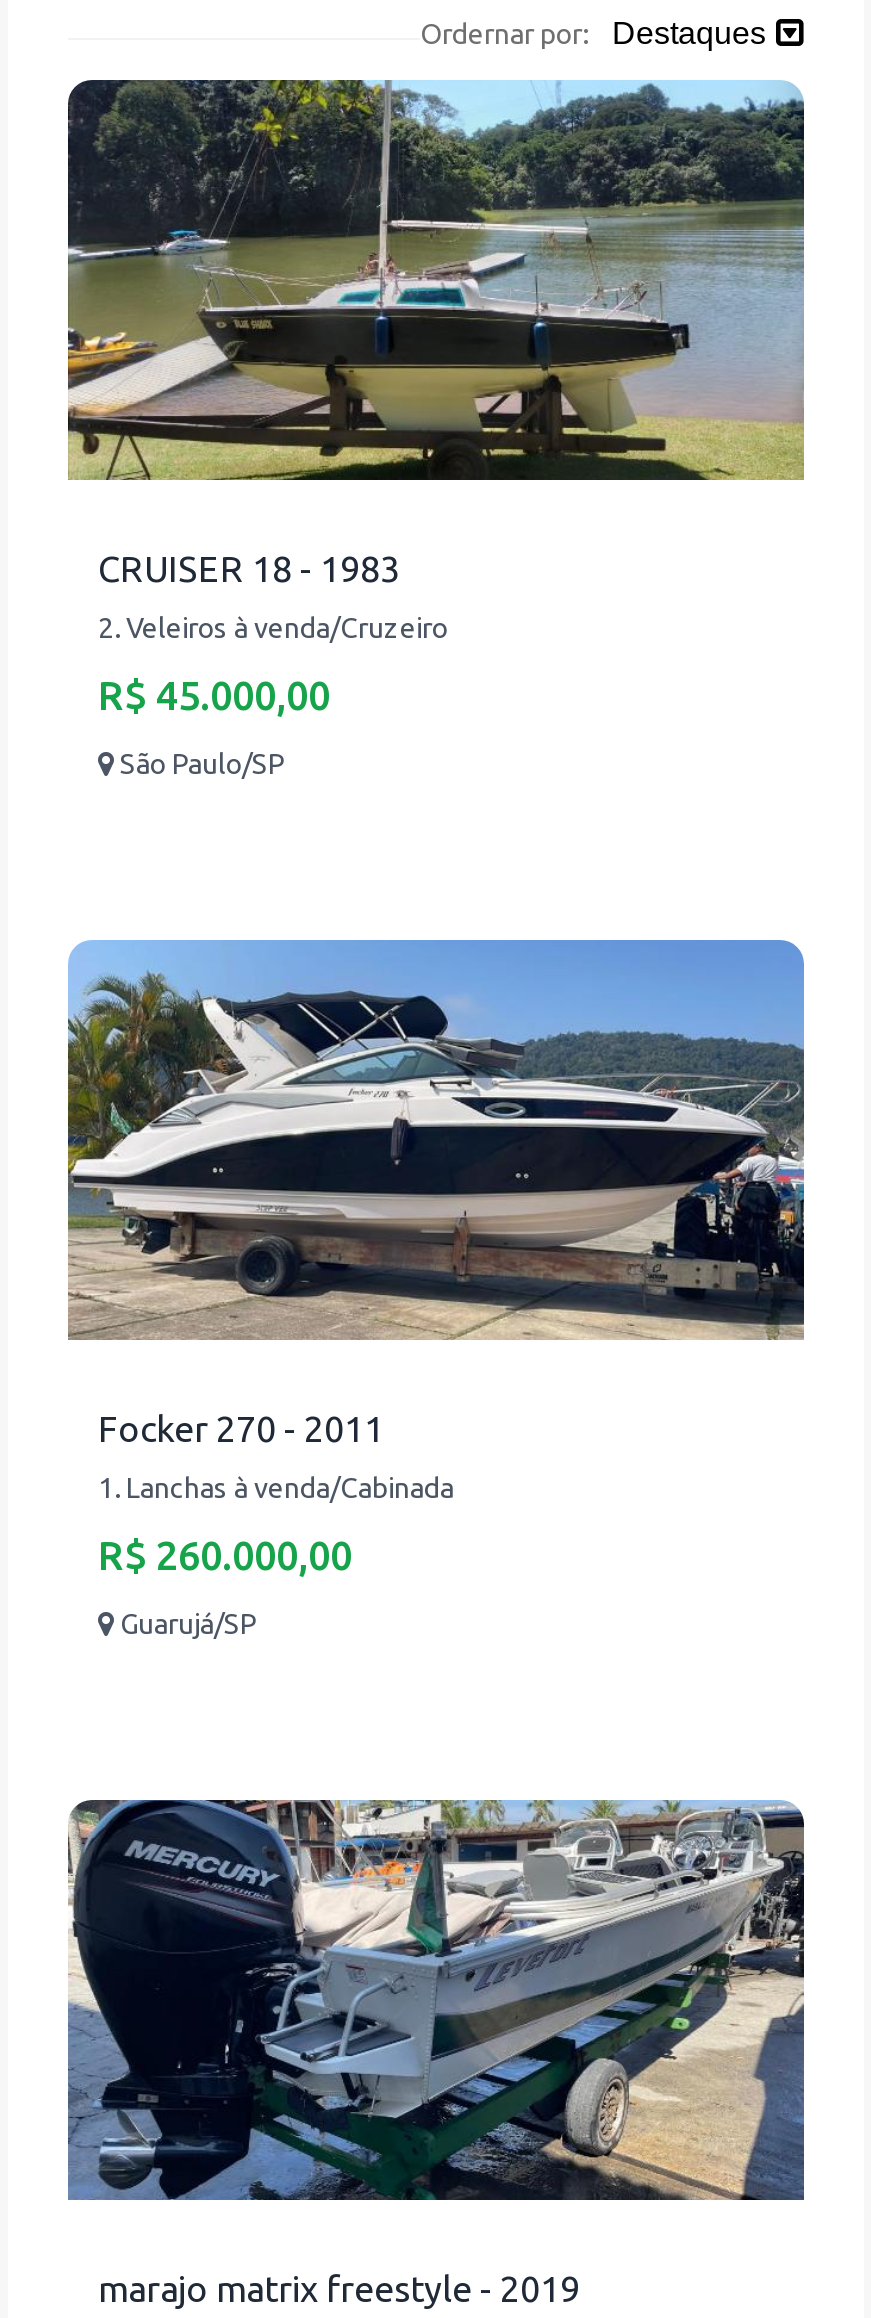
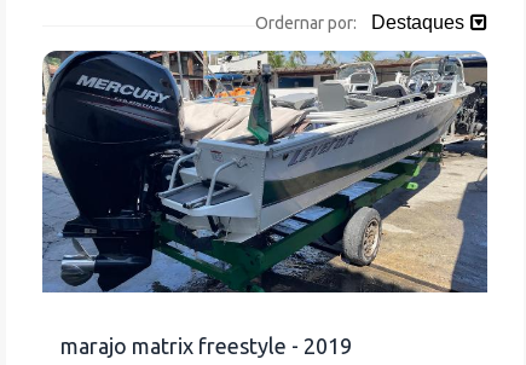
- [image]
- CRUISER 18 - 1983
- 2. Veleiros à venda/Cruzeiro
- R$ 45.000,00
- São Paulo/SP

- [image]
- Focker 270 - 2011
- 1. Lanchas à venda/Cabinada
- R$ 260.000,00
- Guarujá/SP
